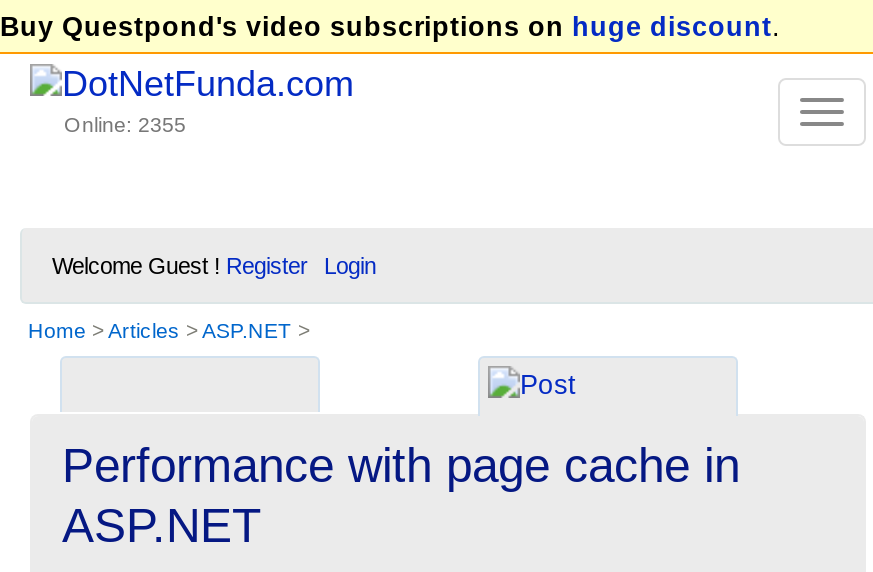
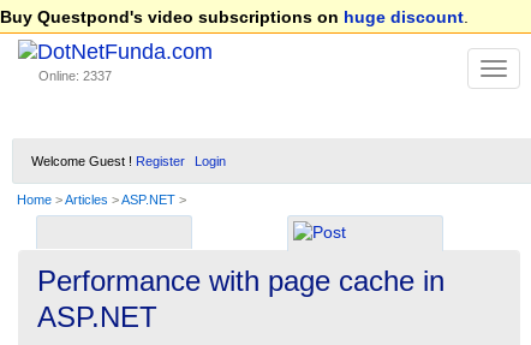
- Online: 2355
+ Online: 2337
